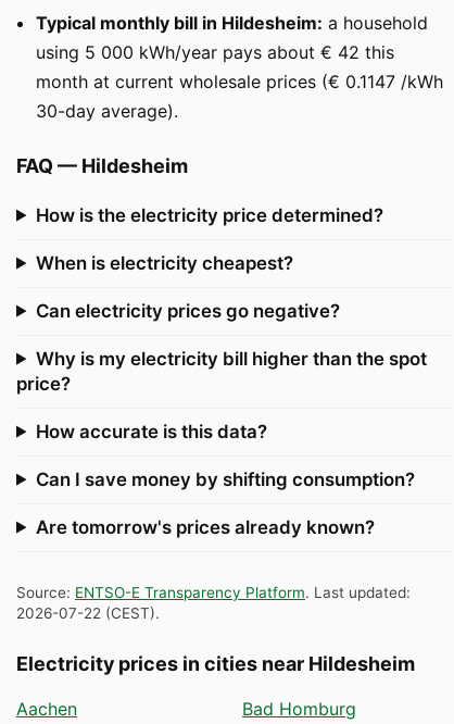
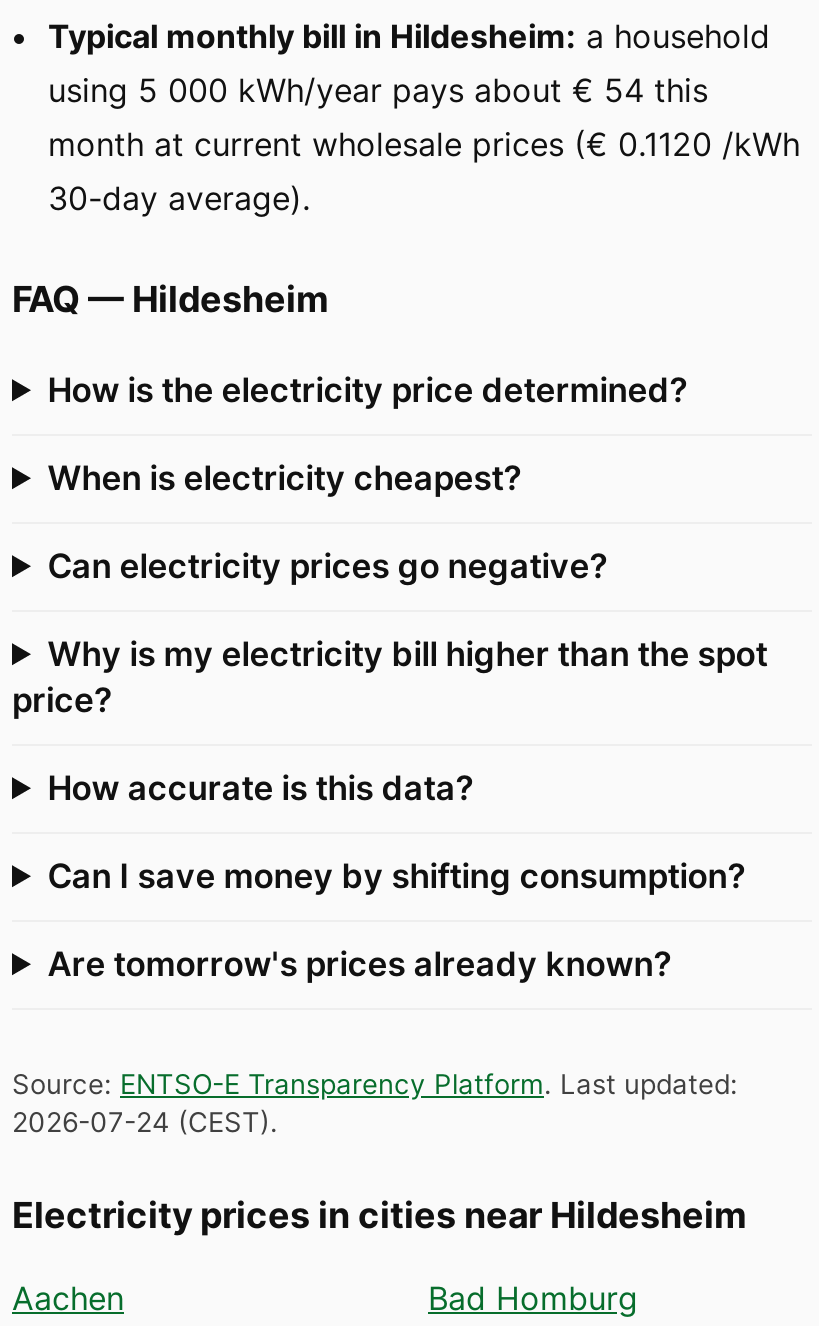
- using 5 000 kWh/year pays about € 42 this
+ using 5 000 kWh/year pays about € 54 this

- month at current wholesale prices (€ 0.1147 /kWh
+ month at current wholesale prices (€ 0.1120 /kWh

- 2026-07-22 (CEST).
+ 2026-07-24 (CEST).
